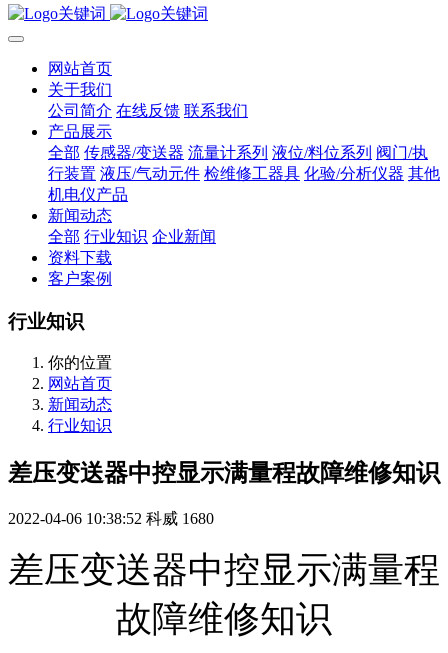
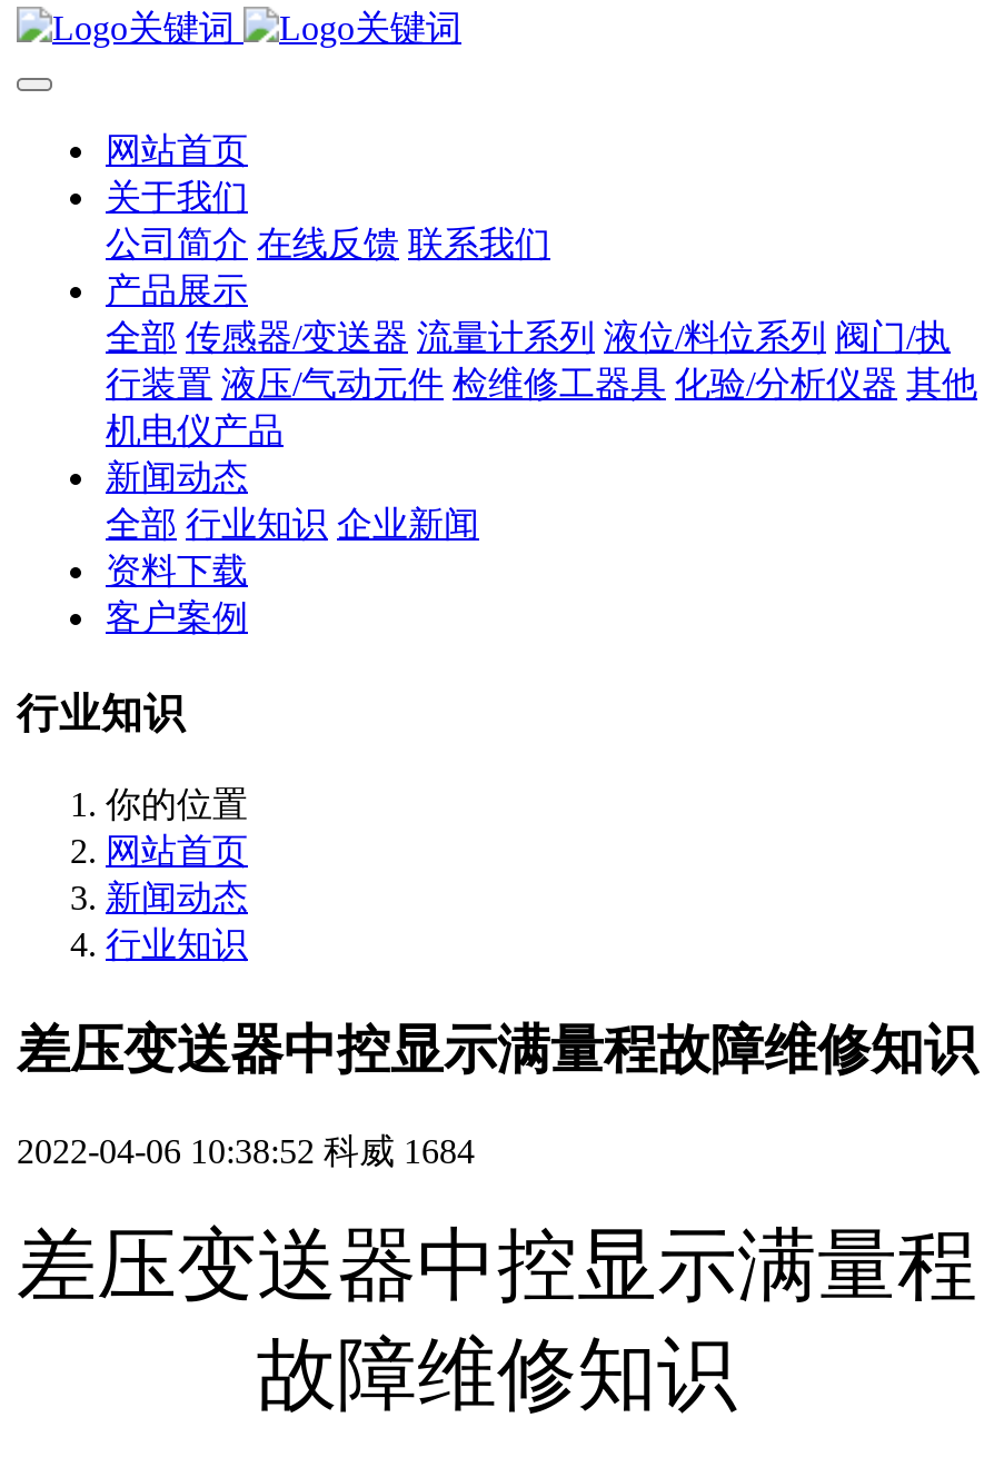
- 2022-04-06 10:38:52 科威 1680
+ 2022-04-06 10:38:52 科威 1684
